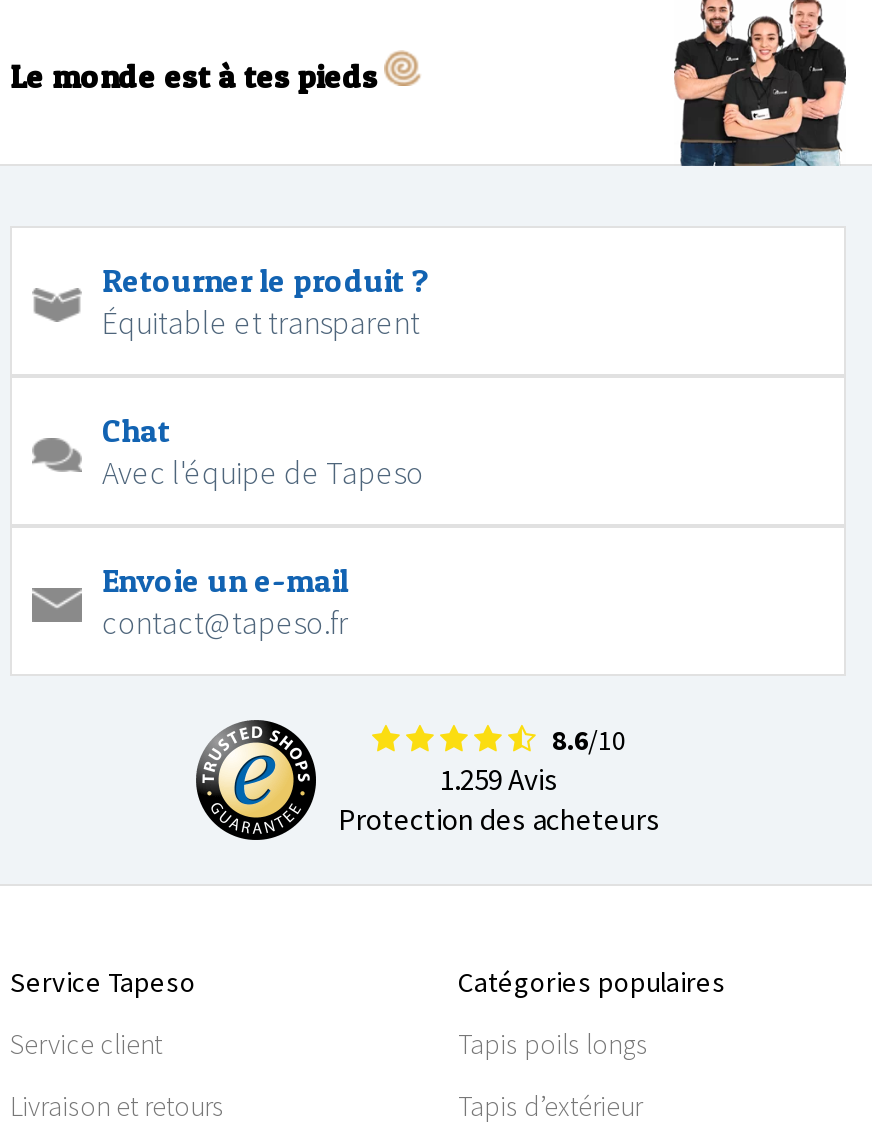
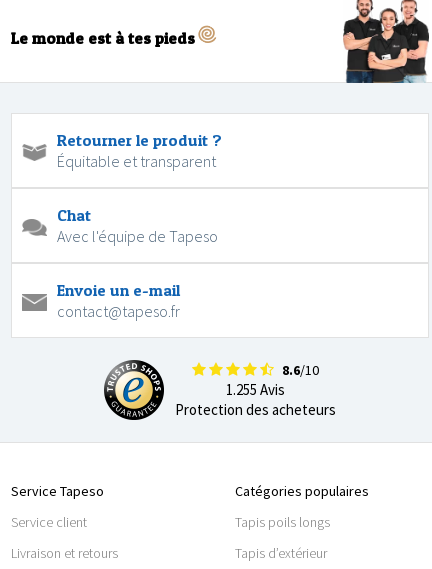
- 1.259 Avis
+ 1.255 Avis
